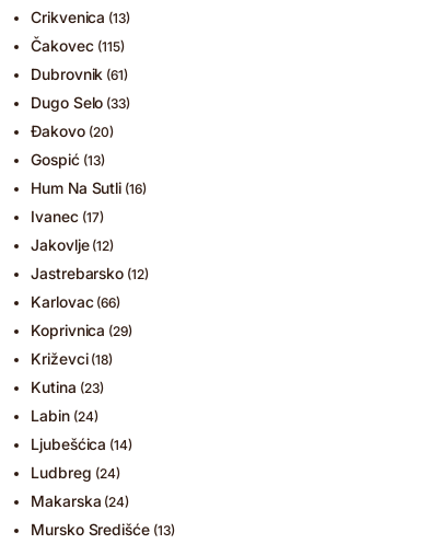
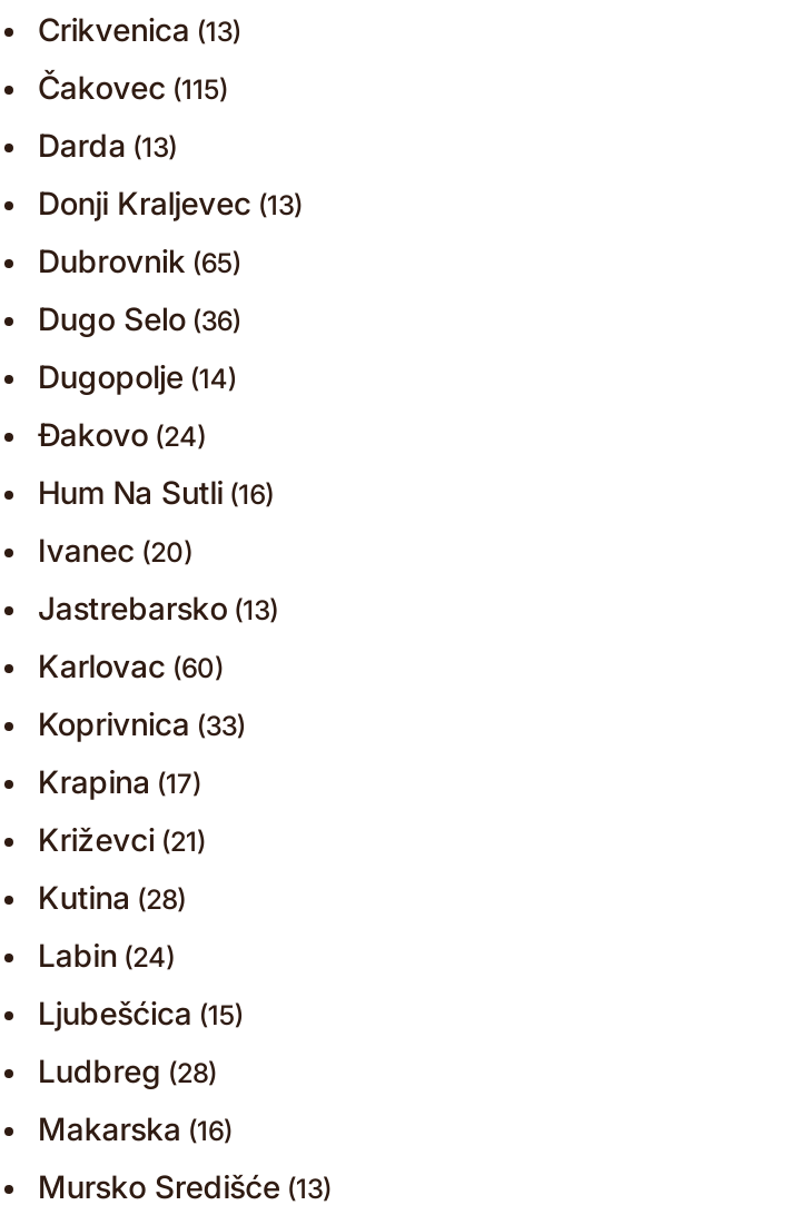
- Dubrovnik (61)
- Dugo Selo (33)
- Đakovo (20)
- Gospić (13)
+ Darda (13)
+ Donji Kraljevec (13)
+ Dubrovnik (65)
+ Dugo Selo (36)
+ Dugopolje (14)
+ Đakovo (24)

- Ivanec (17)
+ Ivanec (20)

- Jakovlje (12)
+ Jastrebarsko (13)

- Jastrebarsko (12)
+ Karlovac (60)

- Karlovac (66)
+ Koprivnica (33)

- Koprivnica (29)
+ Krapina (17)

- Križevci (18)
+ Križevci (21)

- Kutina (23)
+ Kutina (28)

- Ljubešćica (14)
+ Ljubešćica (15)

- Ludbreg (24)
+ Ludbreg (28)

- Makarska (24)
+ Makarska (16)
